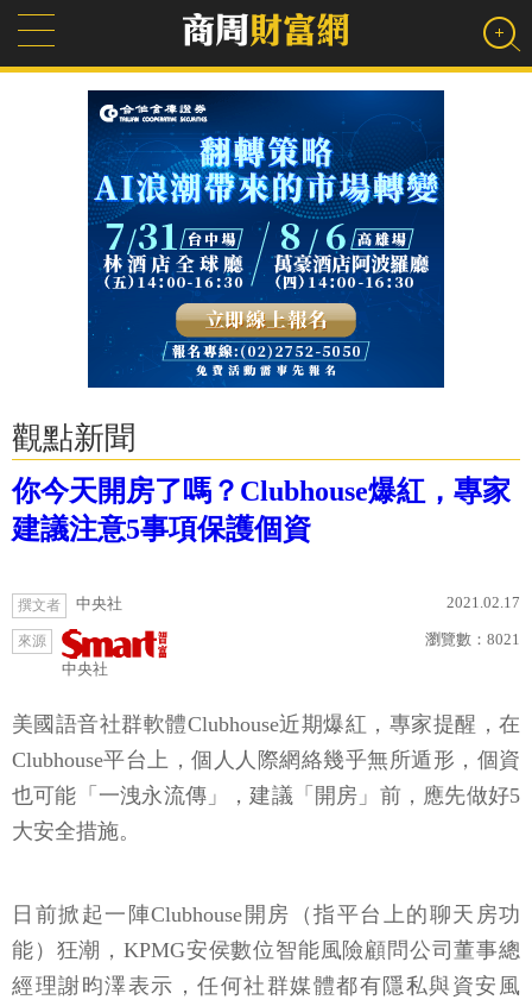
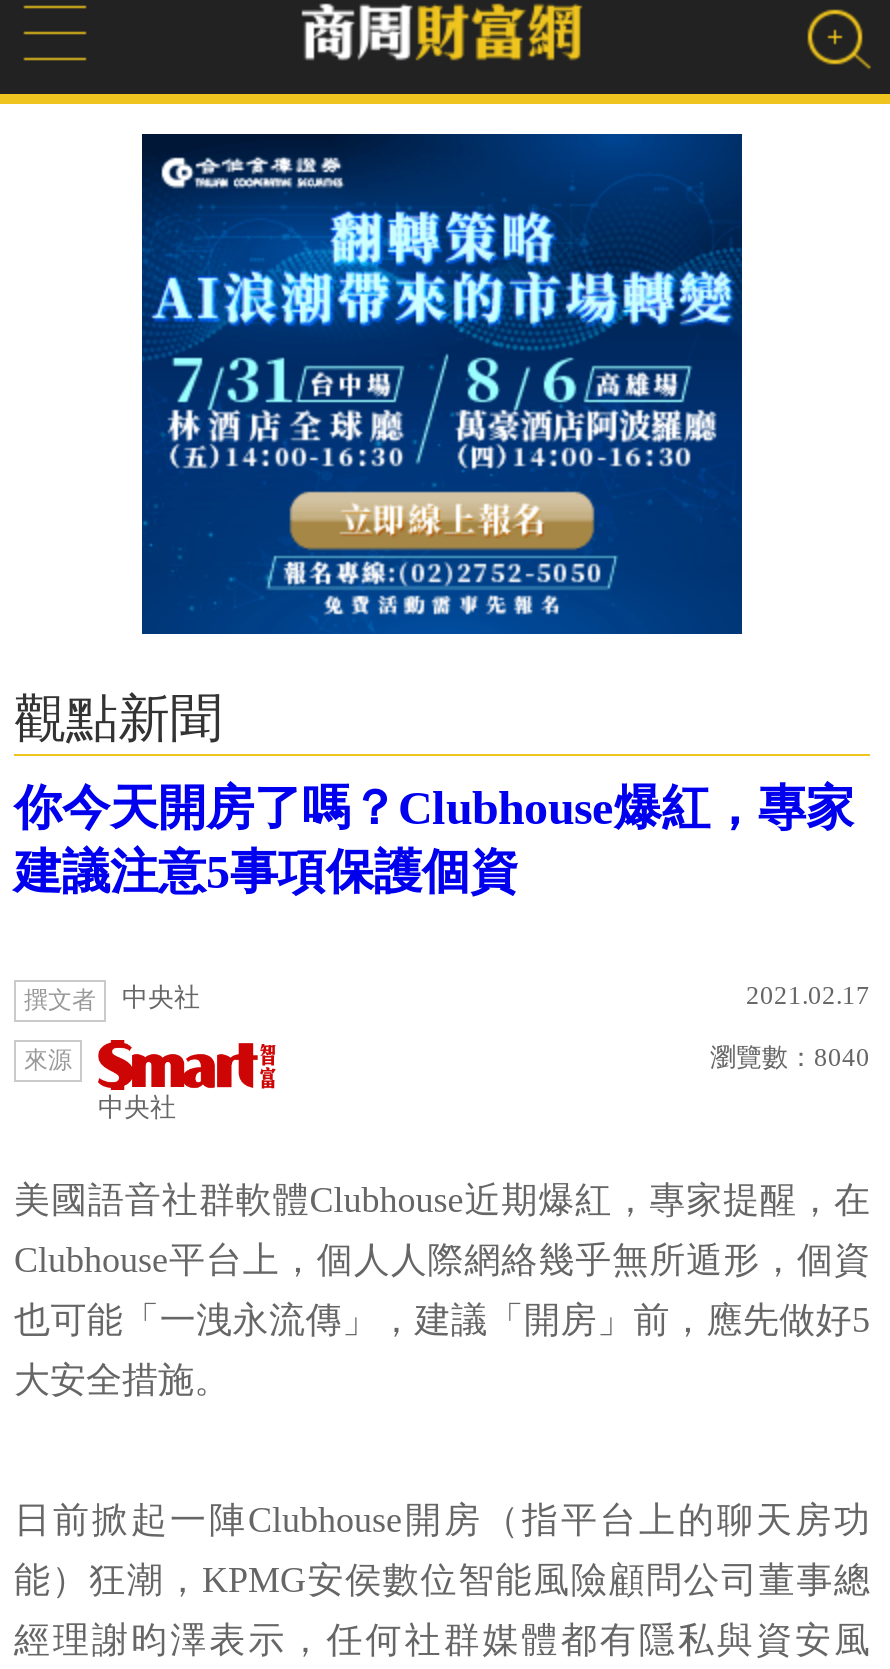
- 瀏覽數：8021
+ 瀏覽數：8040
